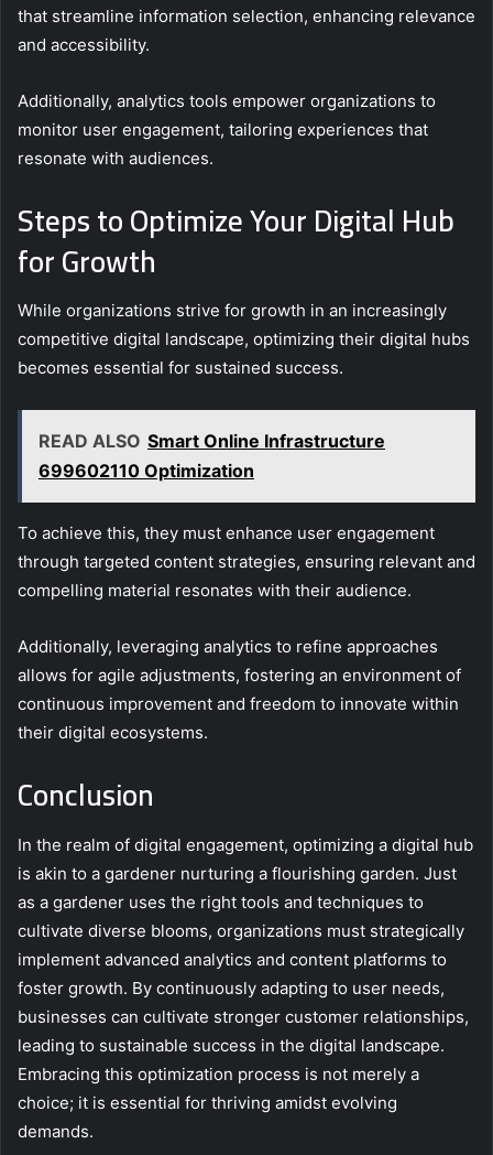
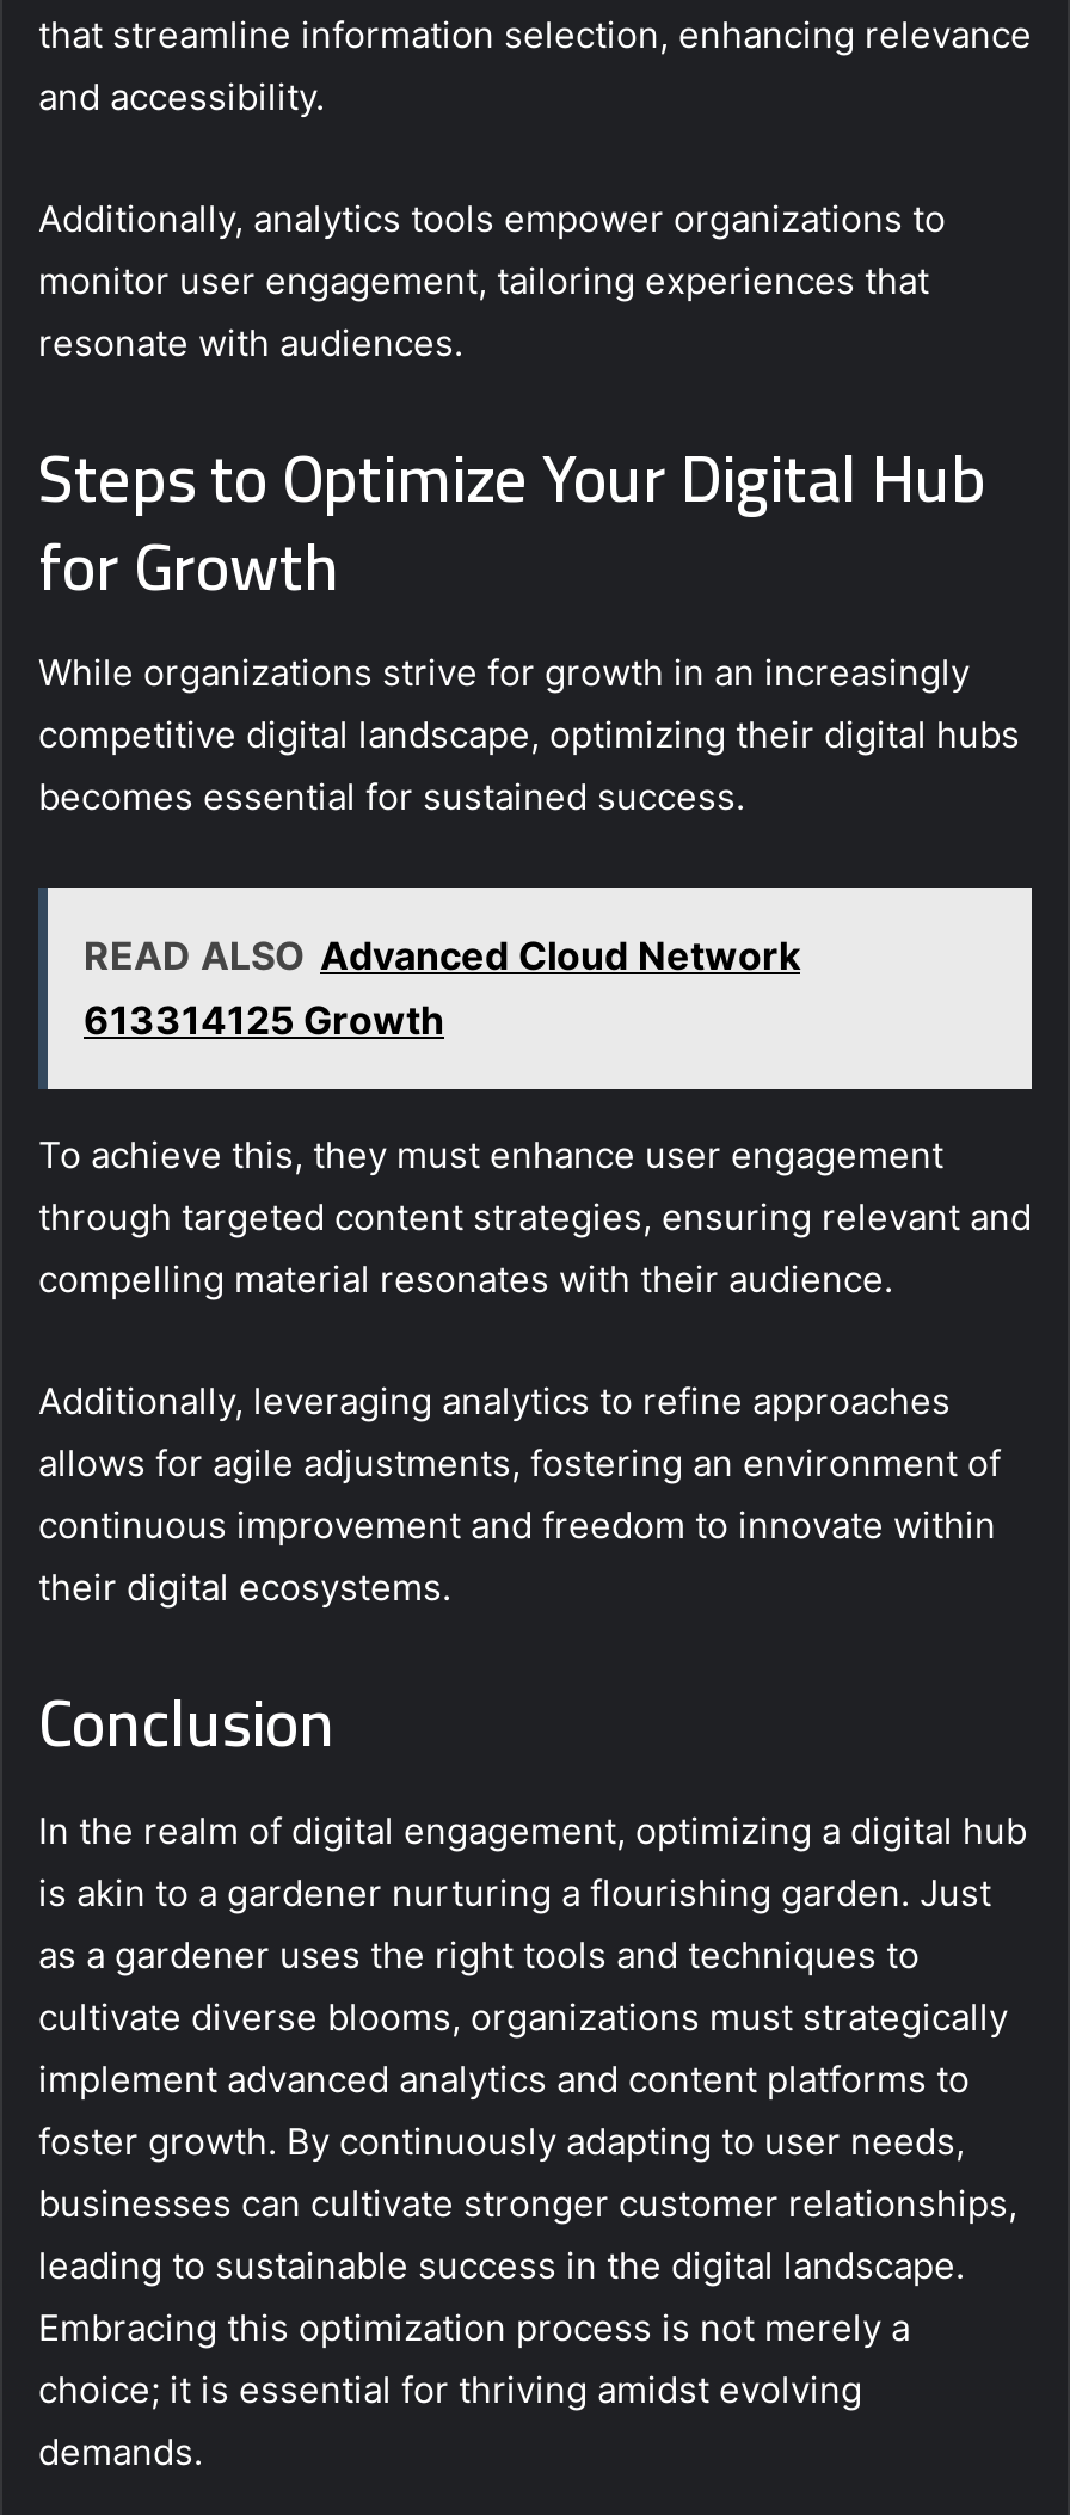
- READ ALSO Smart Online Infrastructure
- 699602110 Optimization
+ READ ALSO Advanced Cloud Network
+ 613314125 Growth
